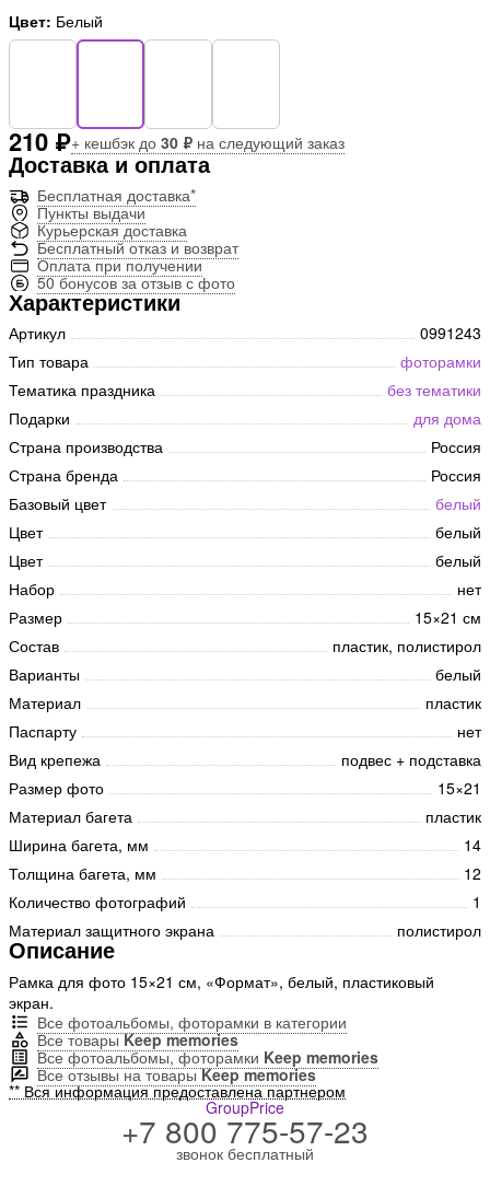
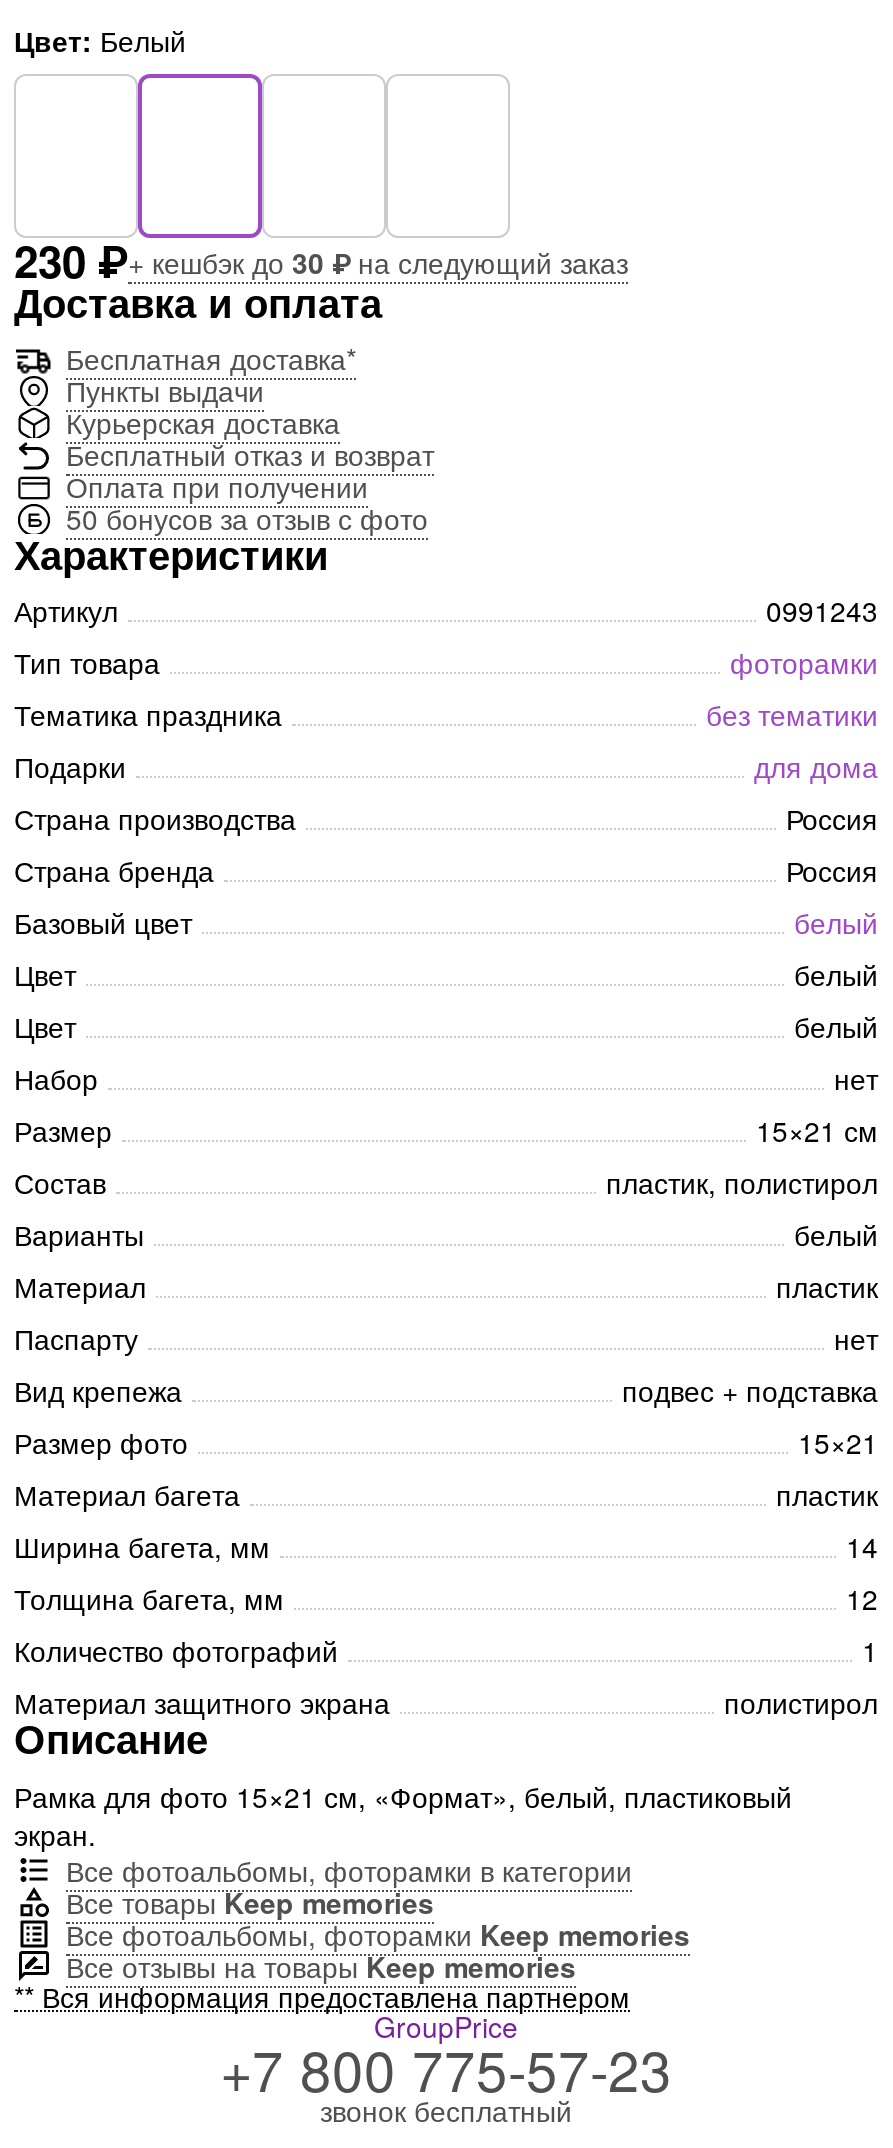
- 210 ₽+ кешбэк до 30 ₽на следующий заказ
+ 230 ₽+ кешбэк до 30 ₽на следующий заказ
